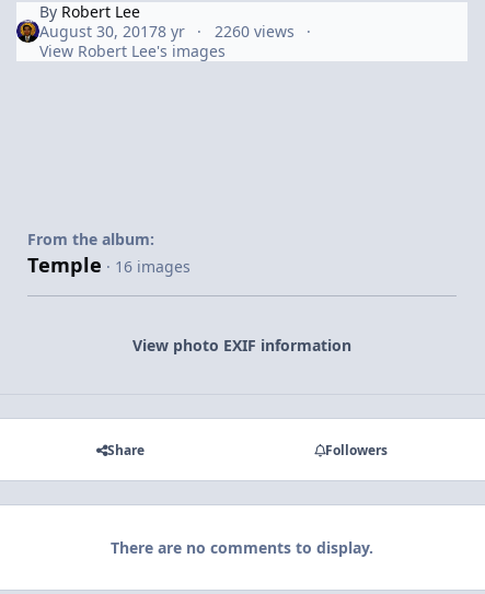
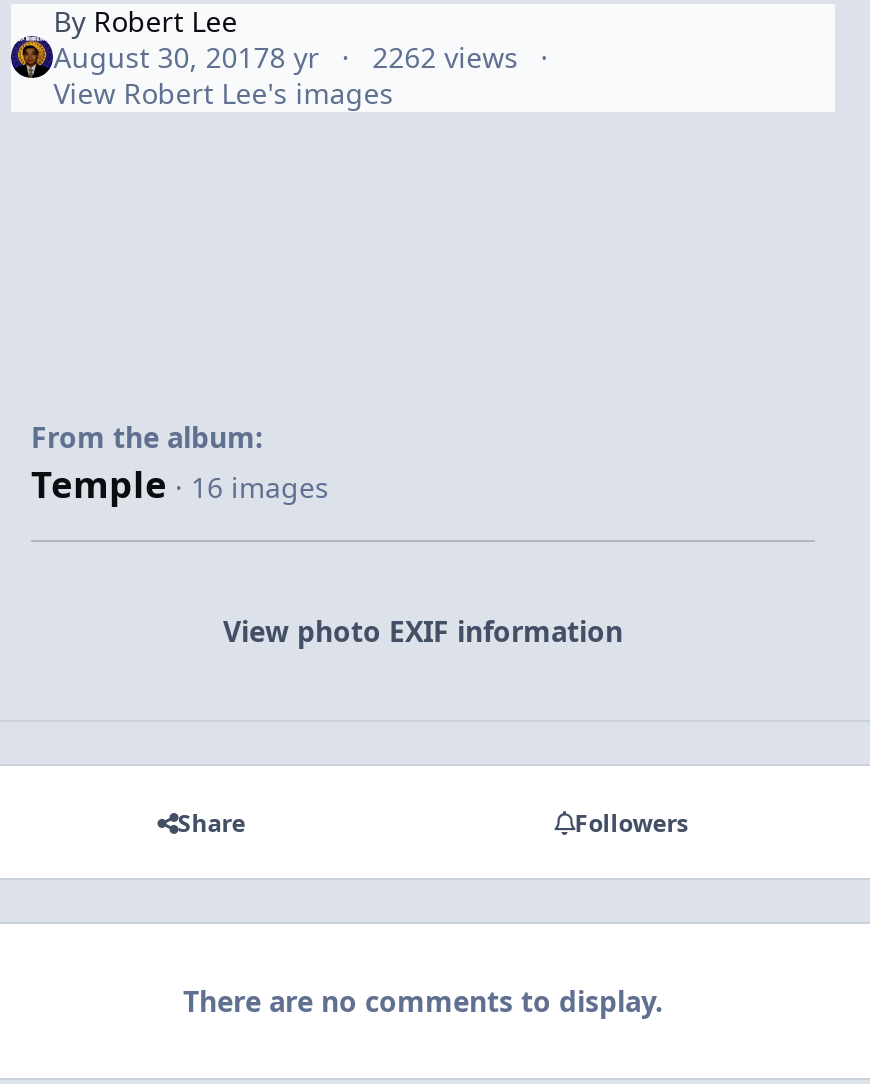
- August 30, 20178 yr 2260 views
+ August 30, 20178 yr 2262 views
